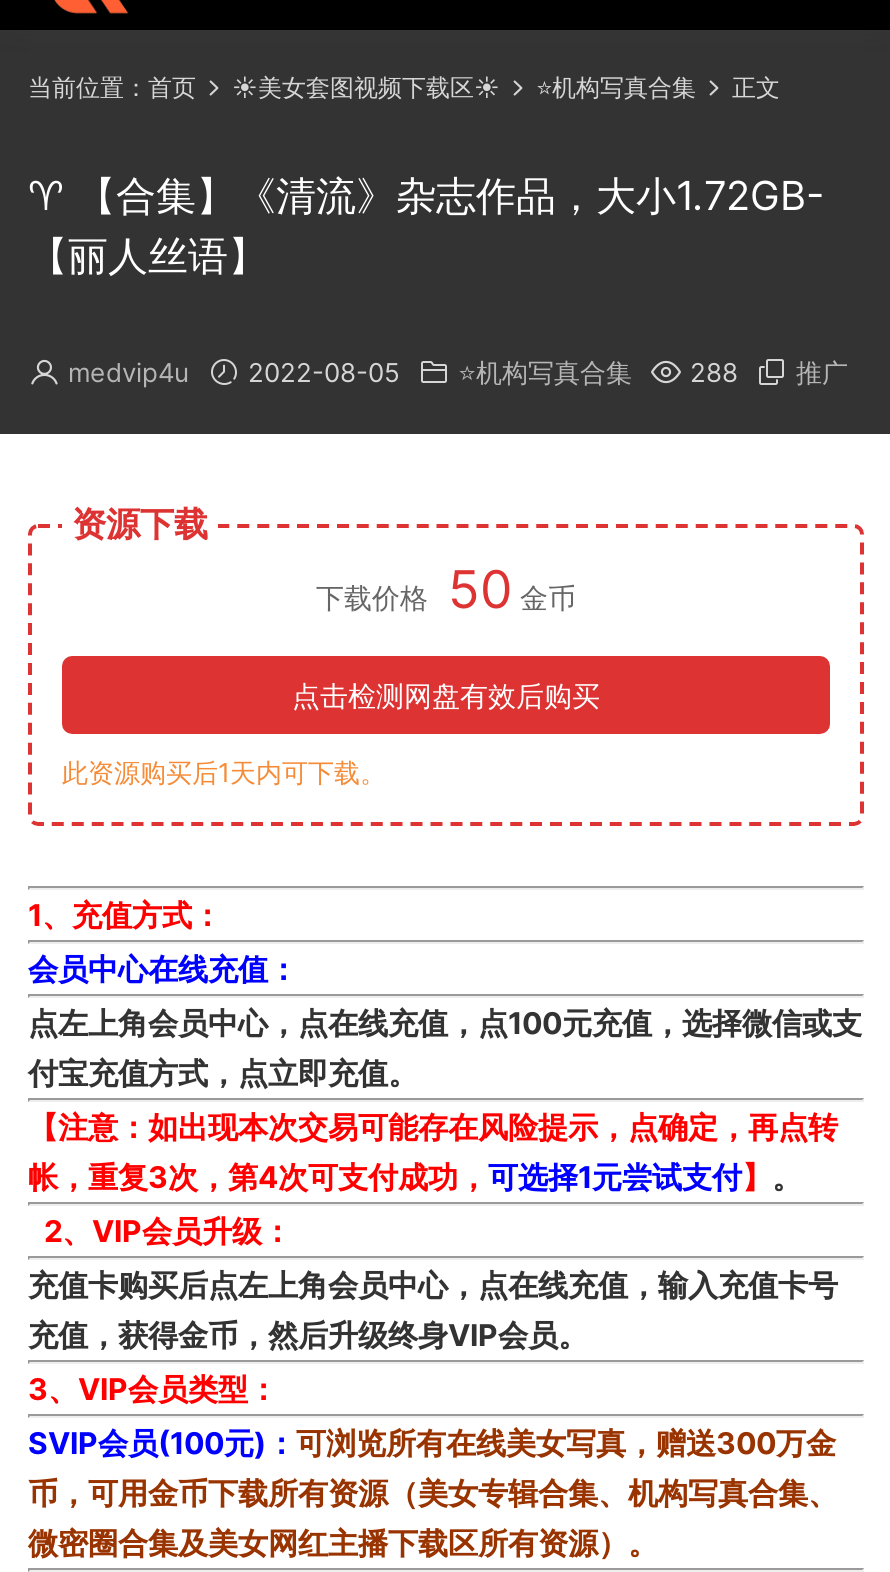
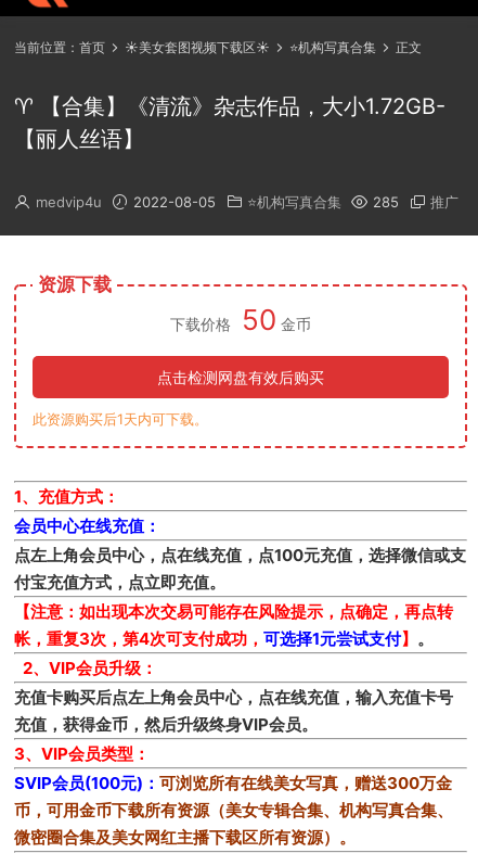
- 288
+ 285
